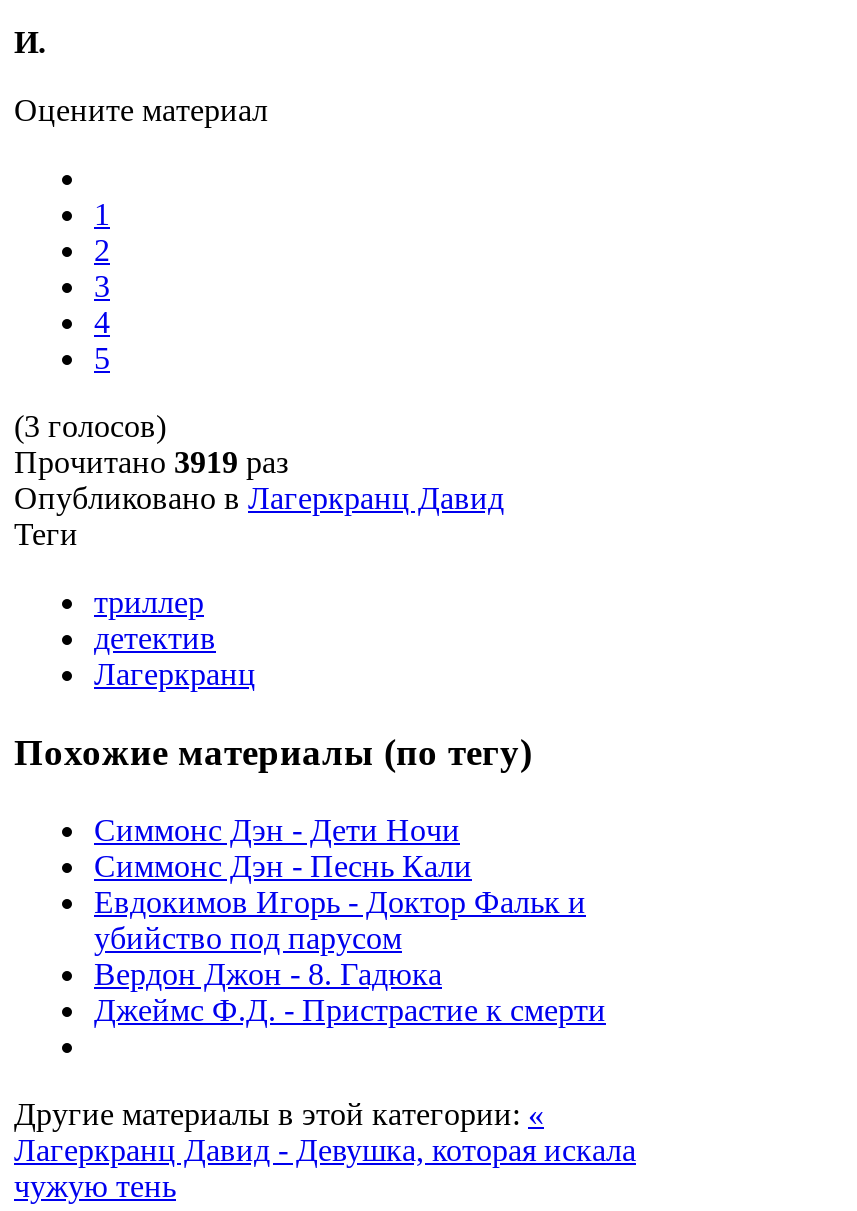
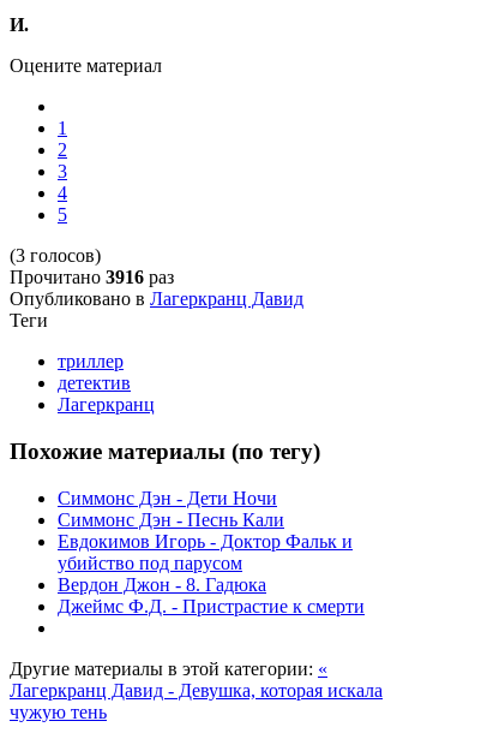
- Прочитано 3919 раз
+ Прочитано 3916 раз
